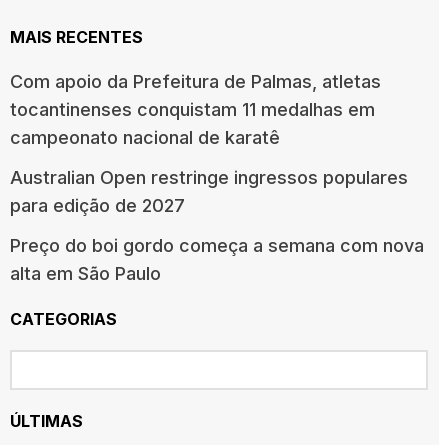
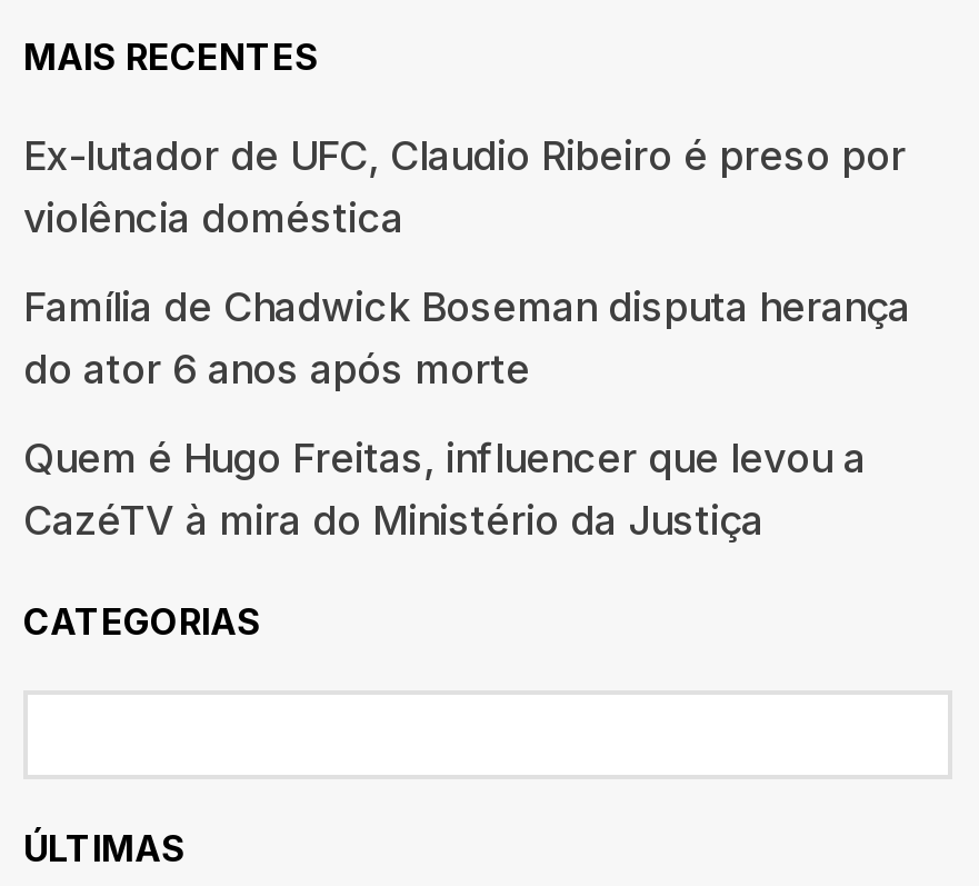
- Com apoio da Prefeitura de Palmas, atletas
- tocantinenses conquistam 11 medalhas em
- campeonato nacional de karatê
+ Ex-lutador de UFC, Claudio Ribeiro é preso por
+ violência doméstica

- Australian Open restringe ingressos populares
- para edição de 2027
+ Família de Chadwick Boseman disputa herança
+ do ator 6 anos após morte

- Preço do boi gordo começa a semana com nova
- alta em São Paulo
+ Quem é Hugo Freitas, influencer que levou a
+ CazéTV à mira do Ministério da Justiça
